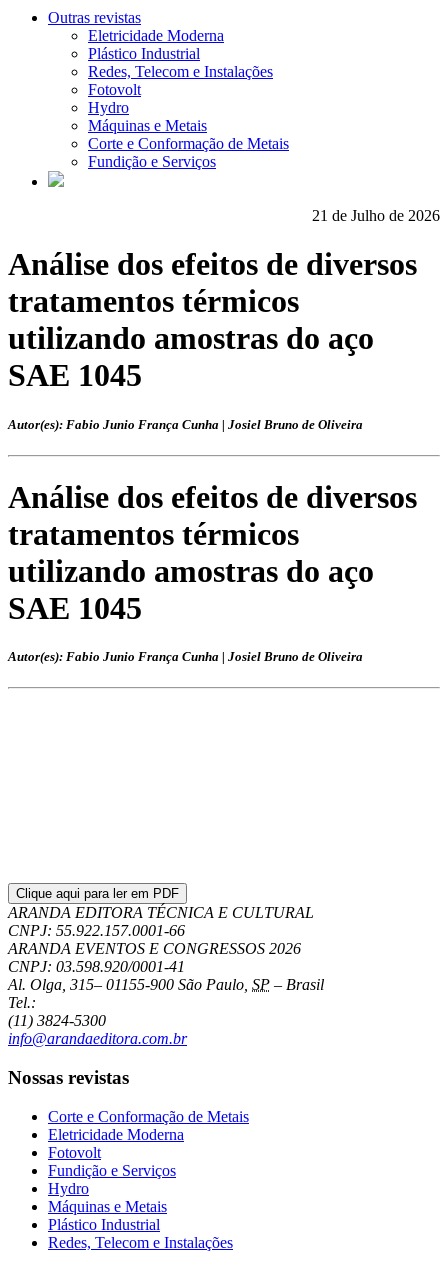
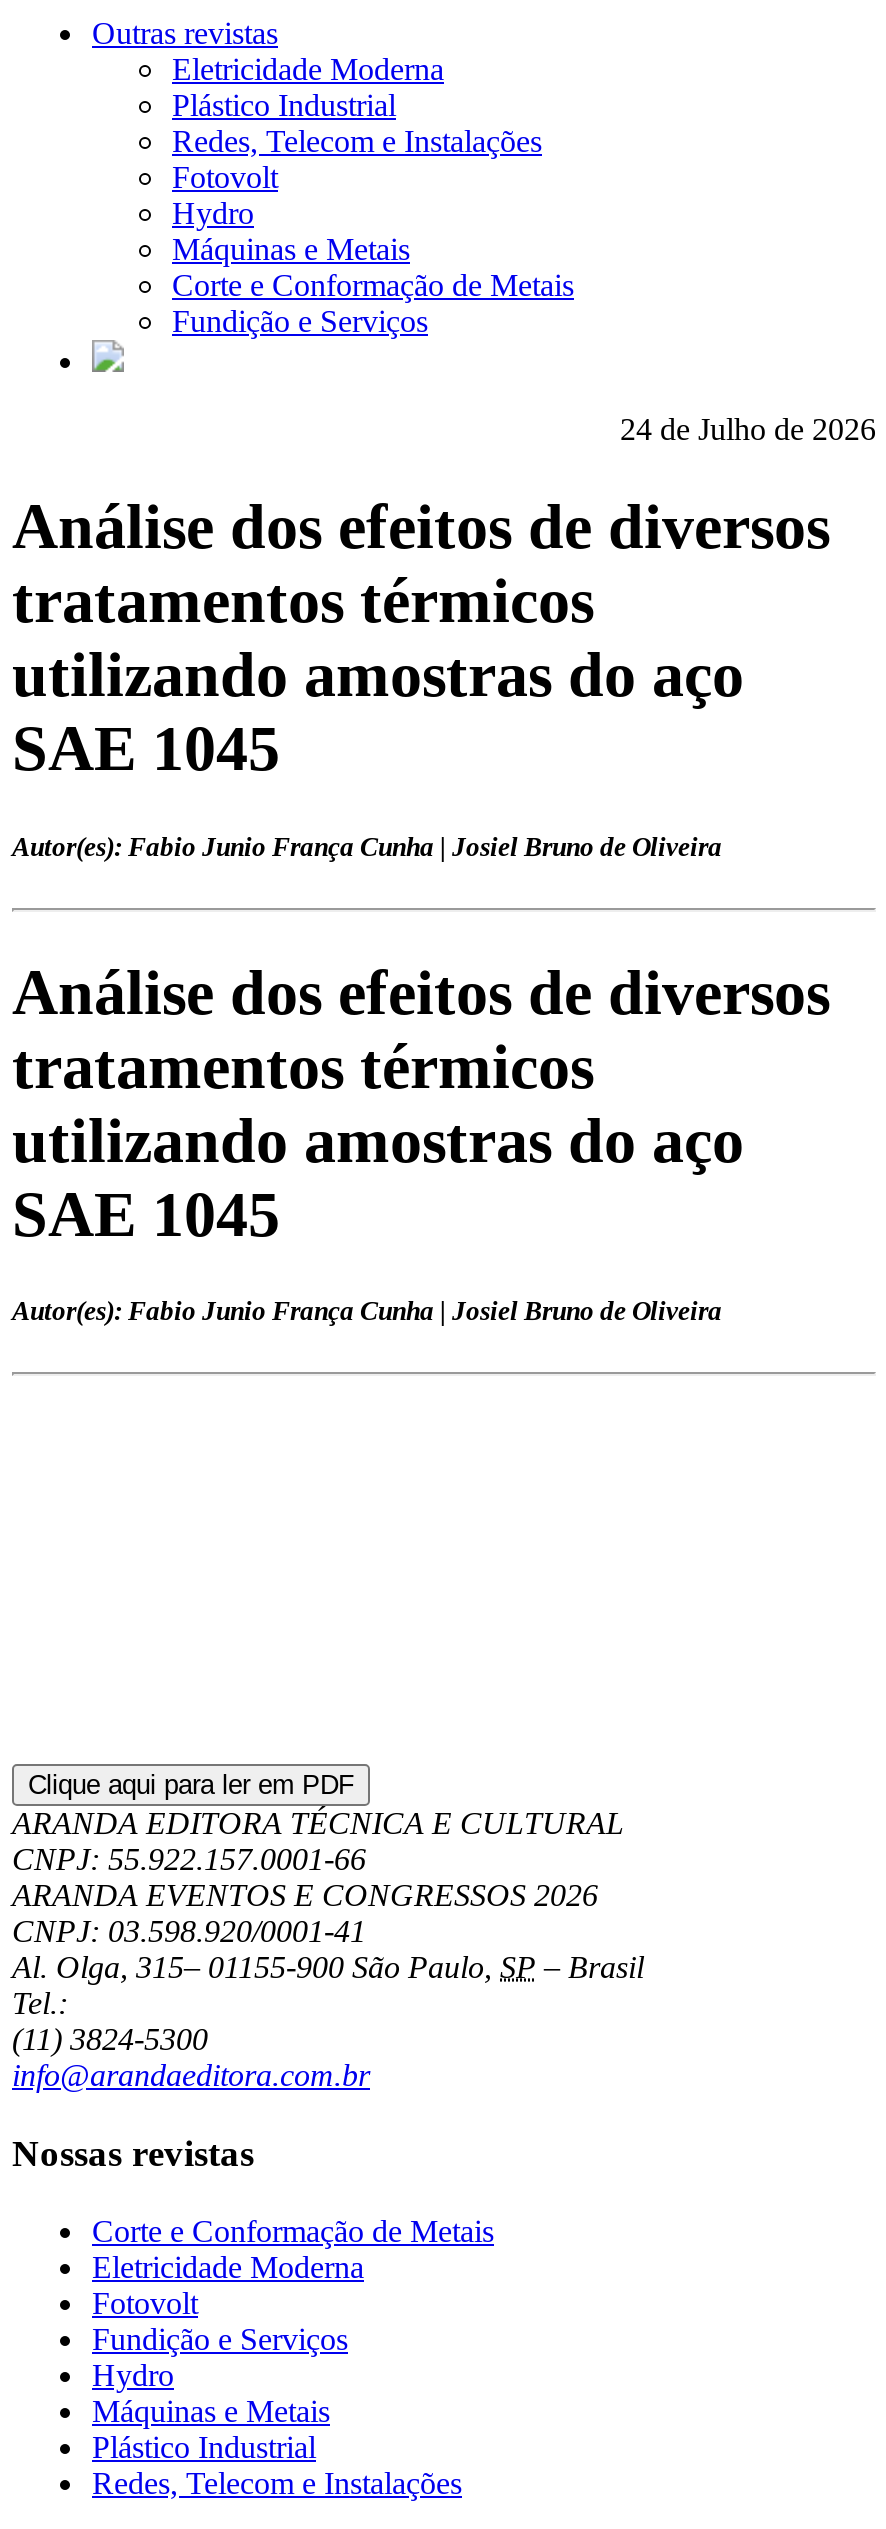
- 21 de Julho de 2026
+ 24 de Julho de 2026
